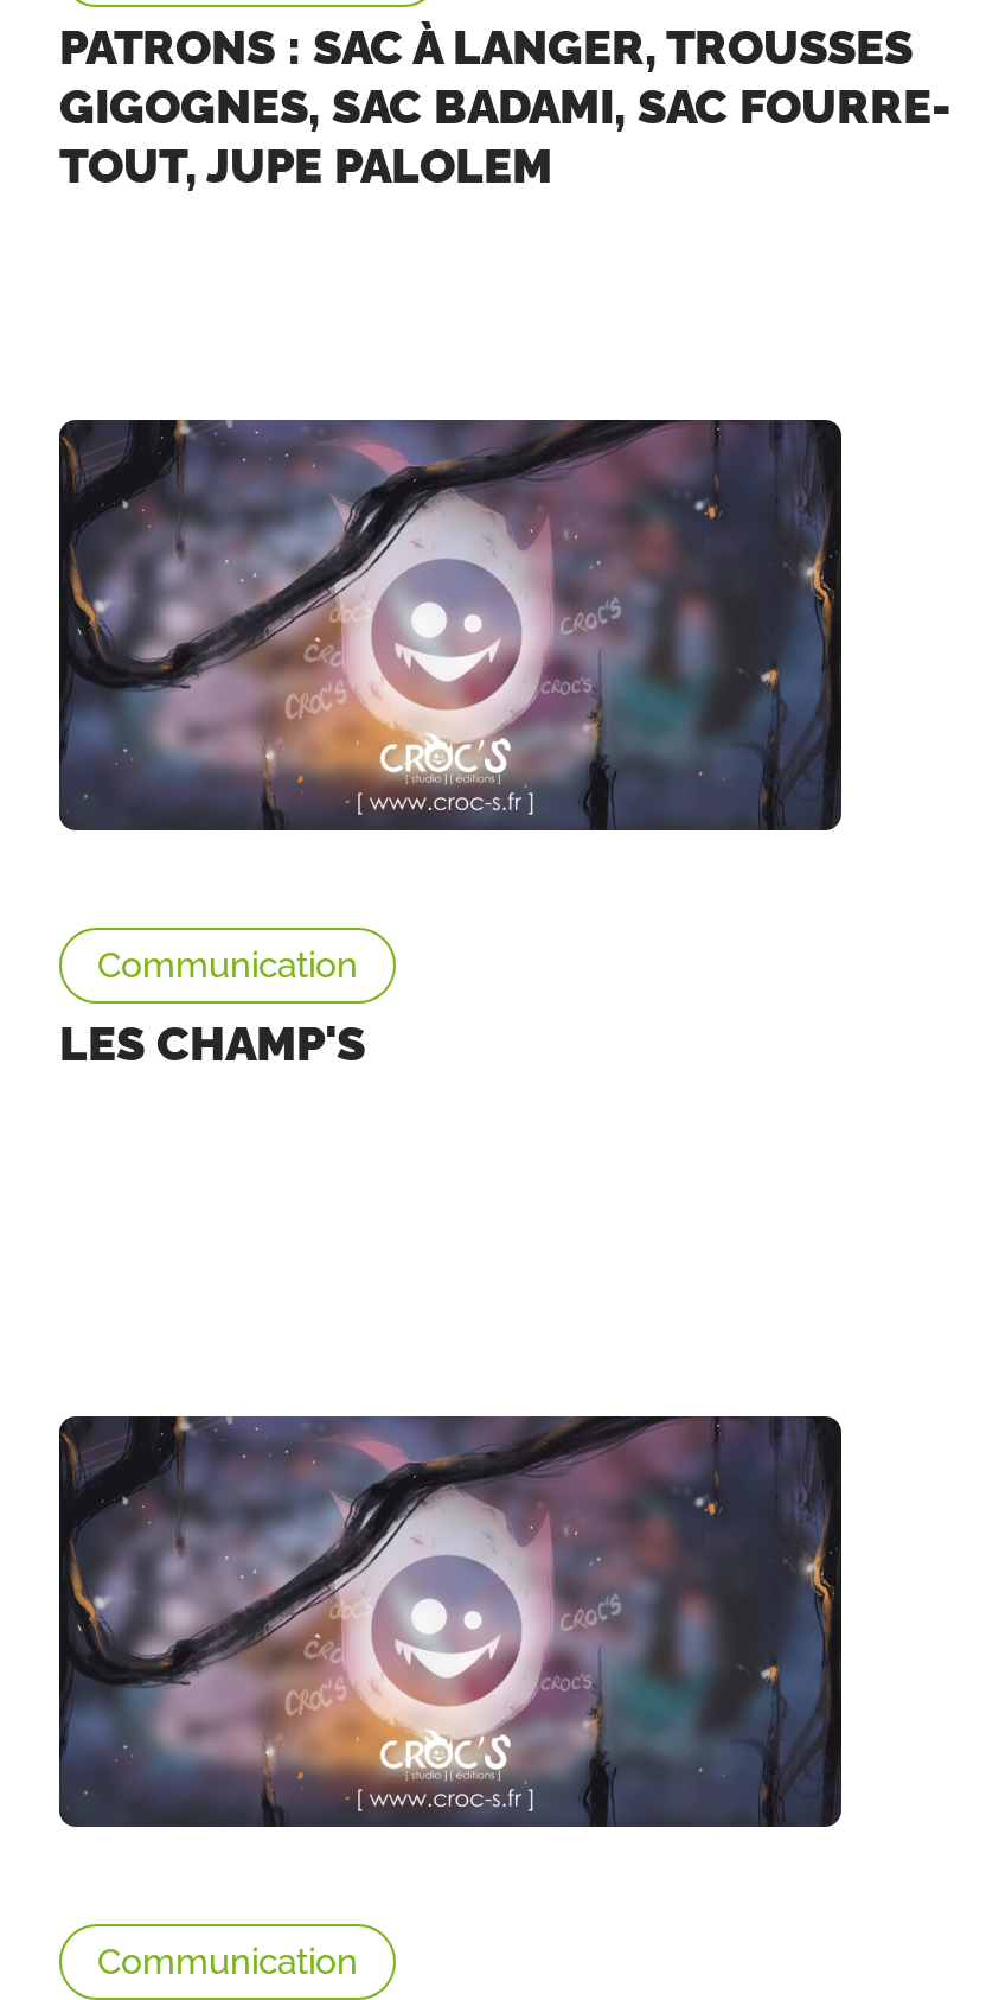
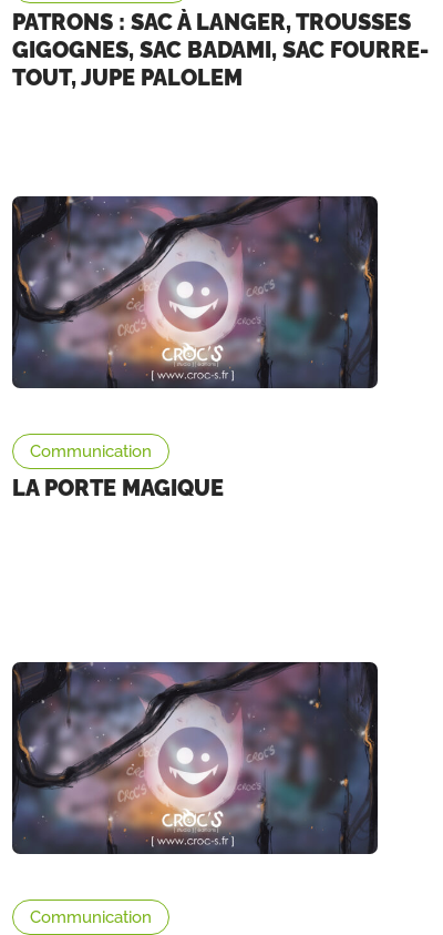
- LES CHAMP'S
+ LA PORTE MAGIQUE
